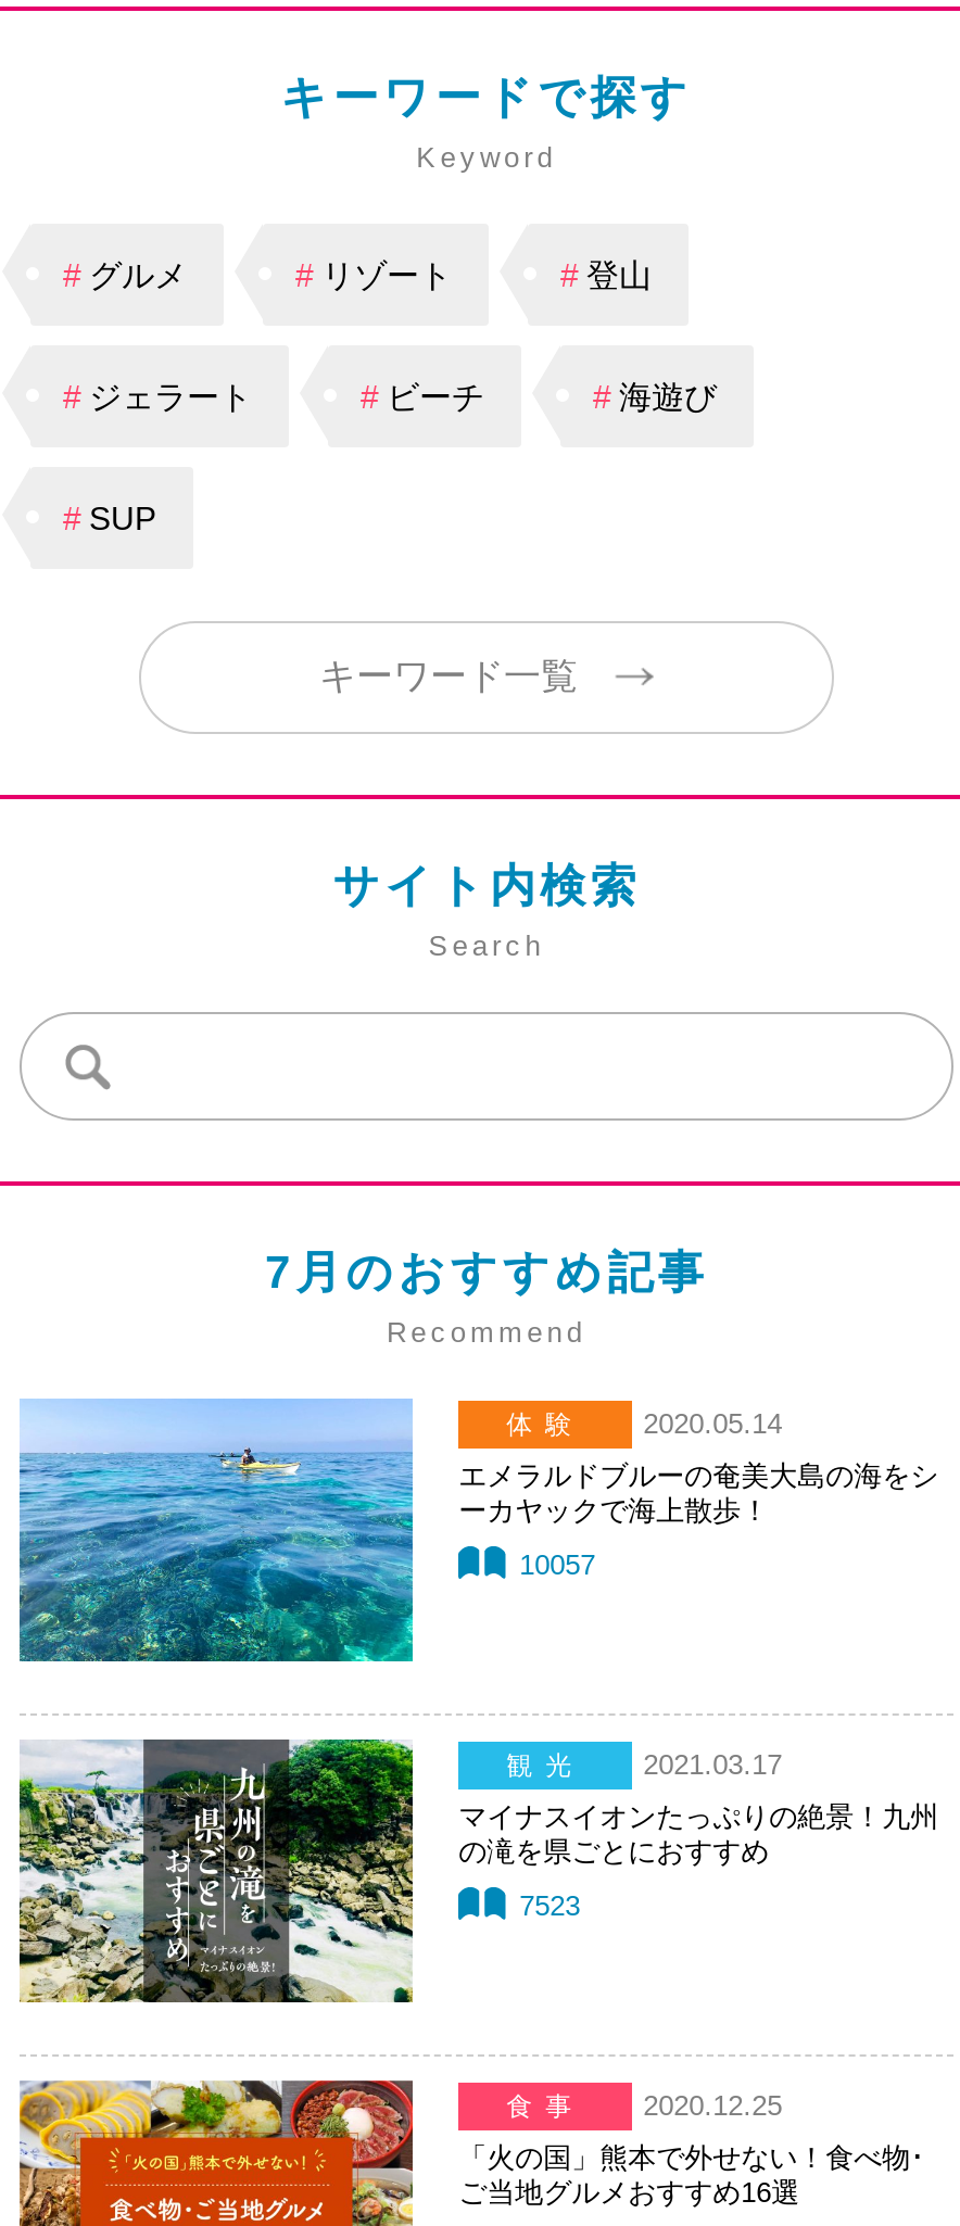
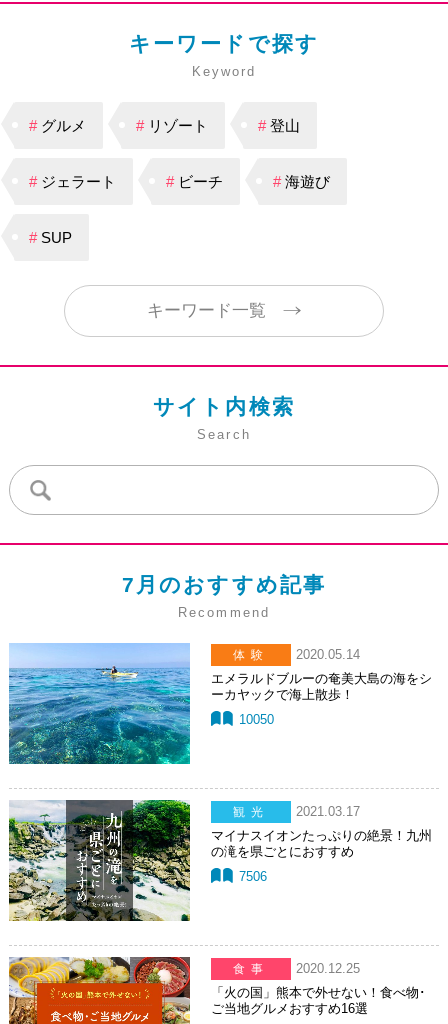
- 10057
+ 10050

- 7523
+ 7506
